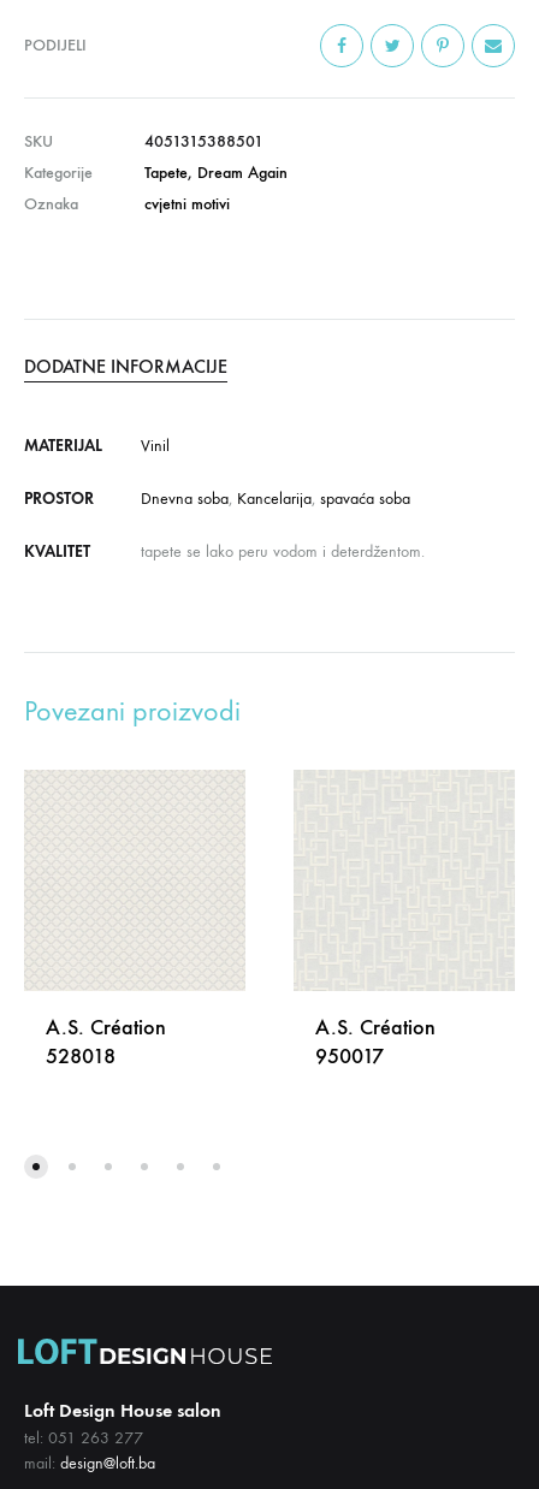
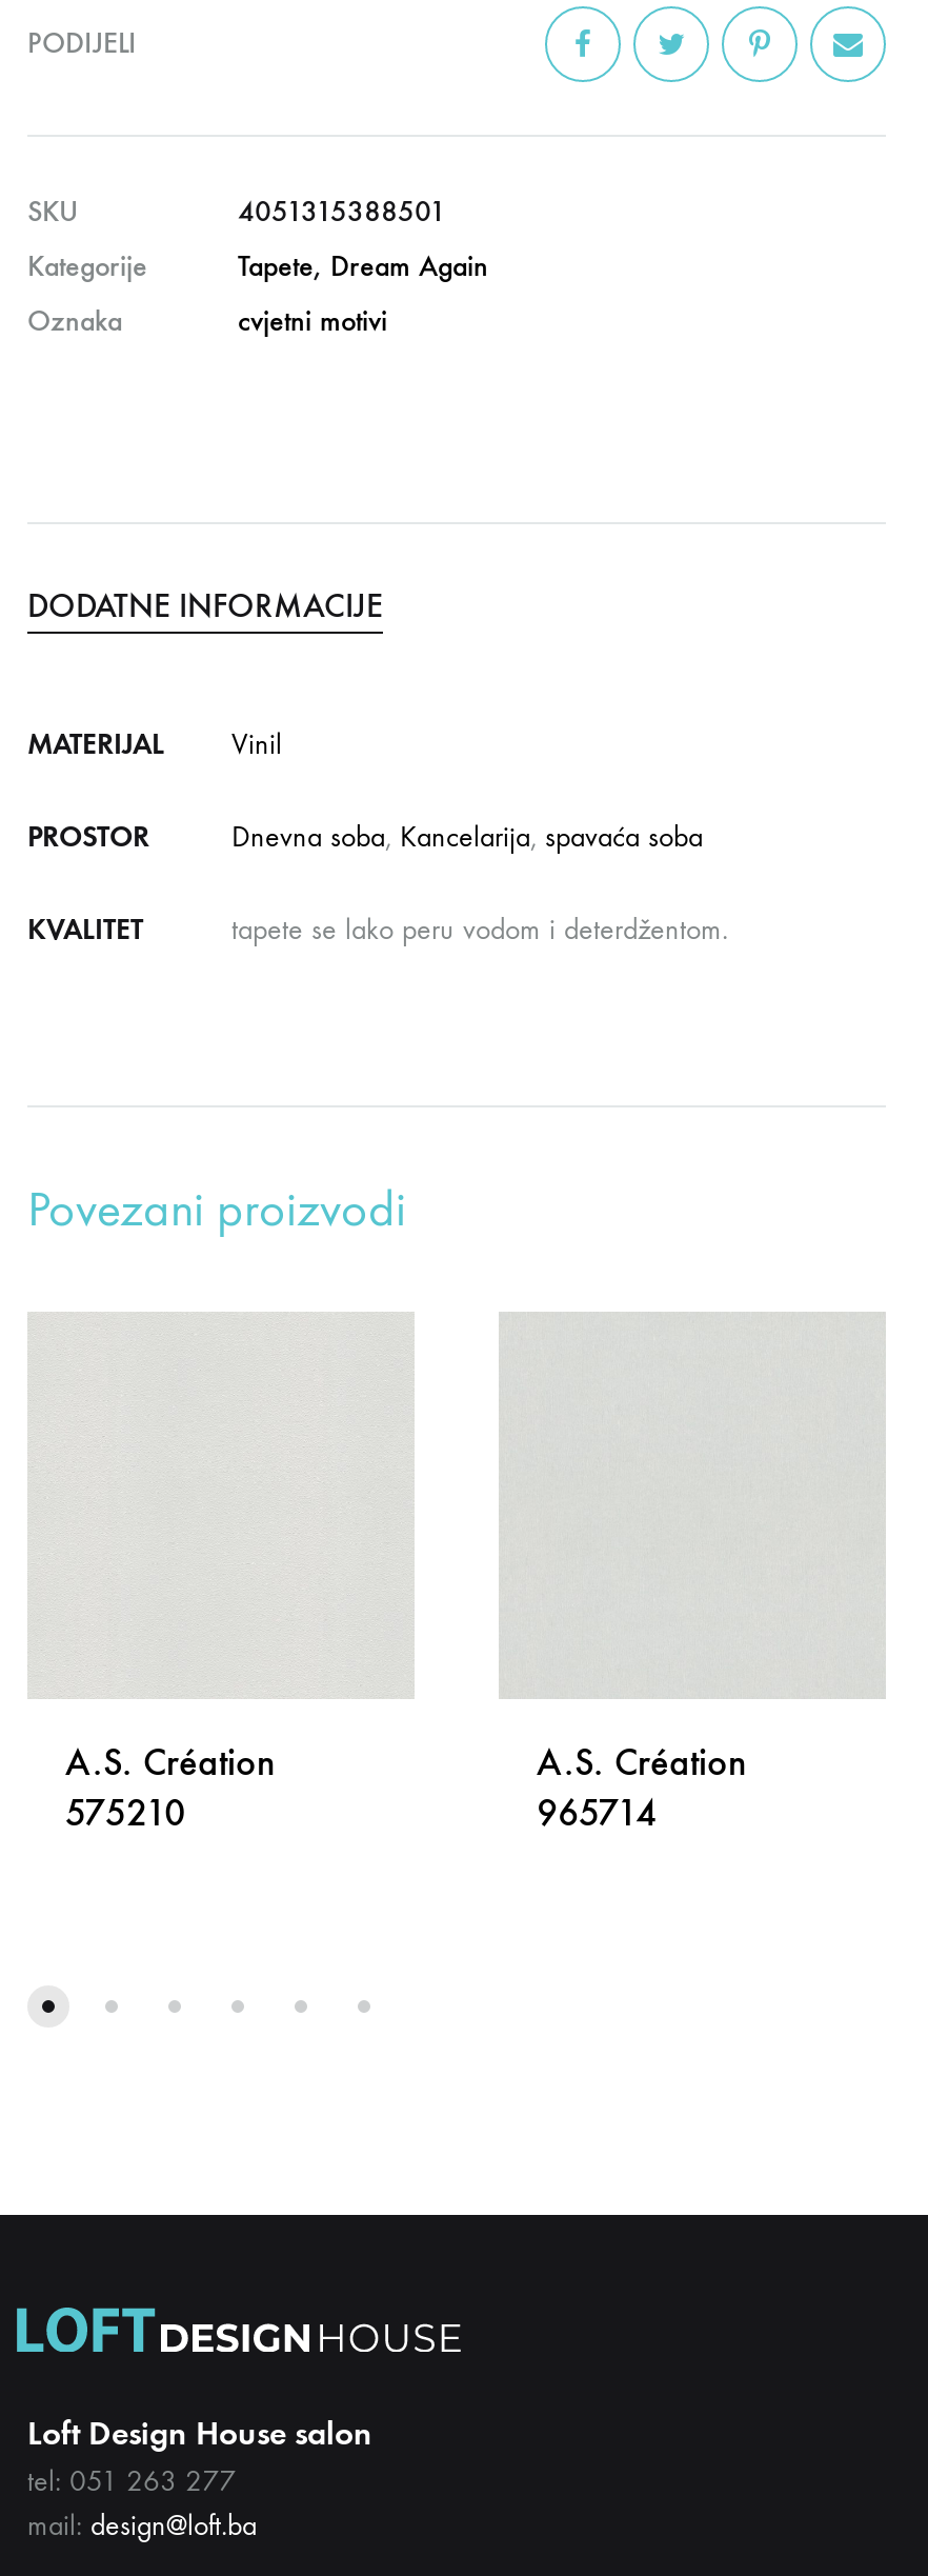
- 528018
+ 575210

- 950017
+ 965714
